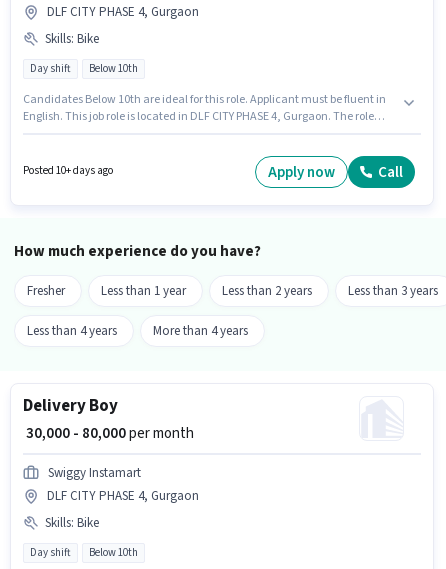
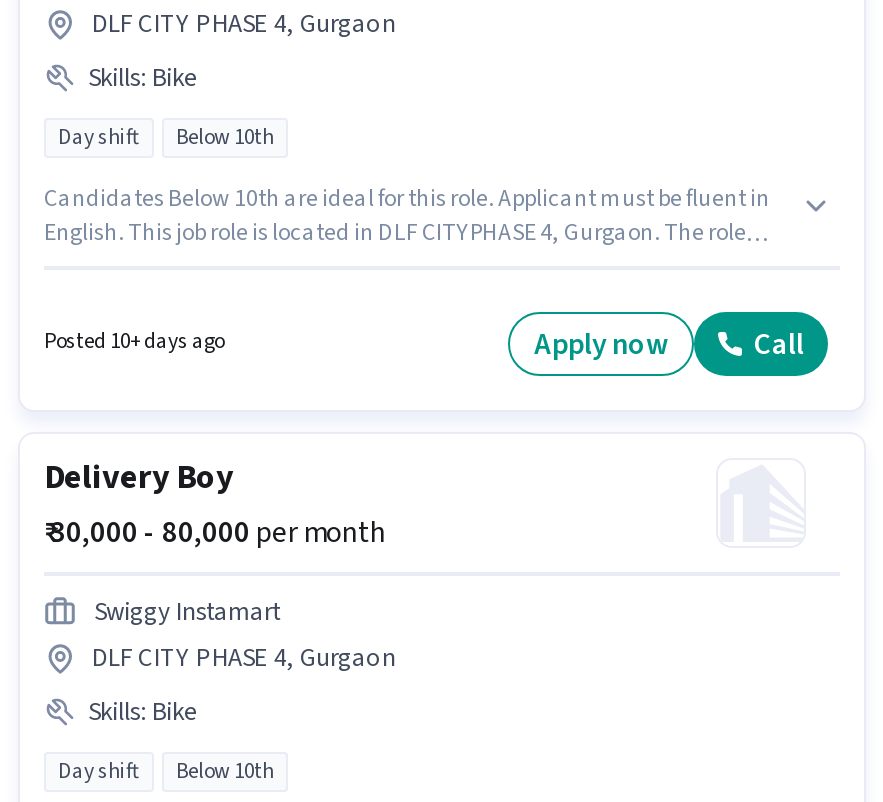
- How much experience do you have?
- Fresher
- Less than 1 year
- Less than 2 years
- Less than 3 years
- Less than 4 years
- More than 4 years
